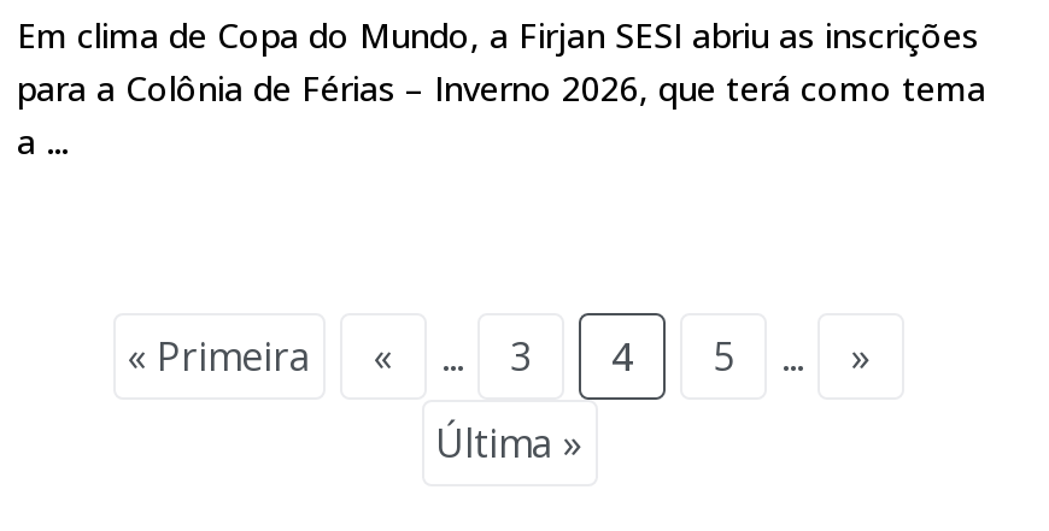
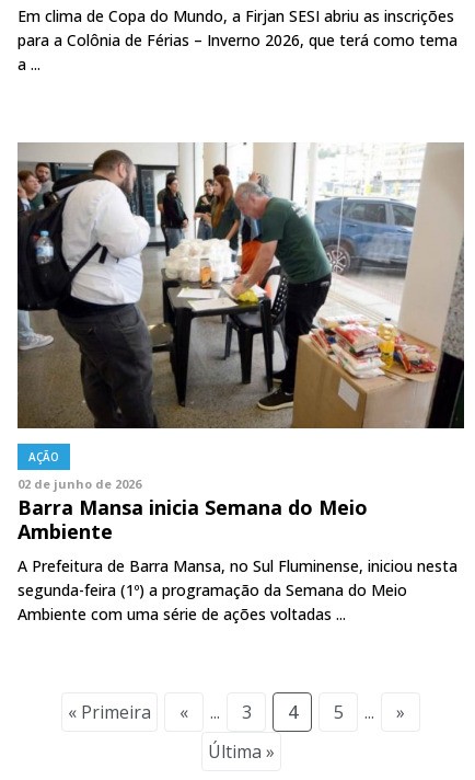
+ [image]
+ AÇÃO
+ 02 de junho de 2026
+ Barra Mansa inicia Semana do Meio
+ Ambiente
+ A Prefeitura de Barra Mansa, no Sul Fluminense, iniciou nesta
+ segunda-feira (1º) a programação da Semana do Meio
+ Ambiente com uma série de ações voltadas ...
